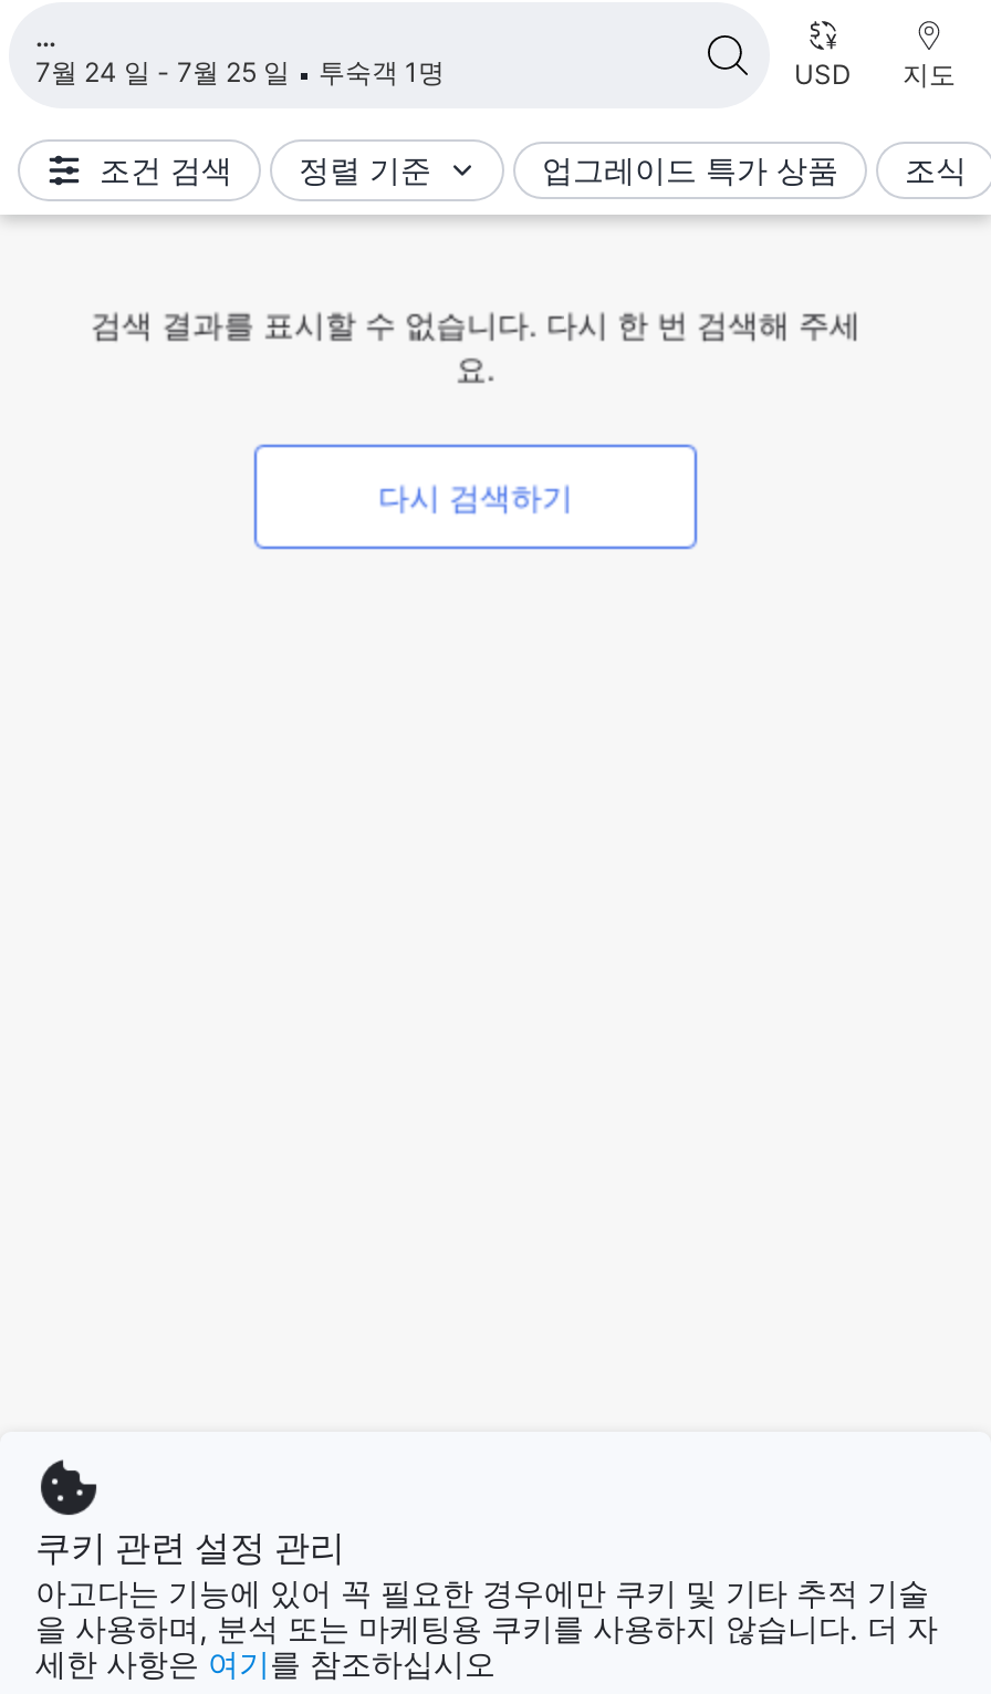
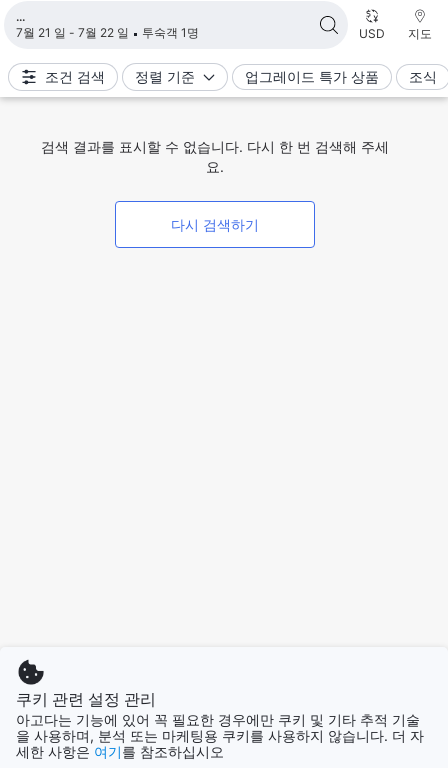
- 7월 24 일 - 7월 25 일 투숙객 1명
+ 7월 21 일 - 7월 22 일 투숙객 1명
